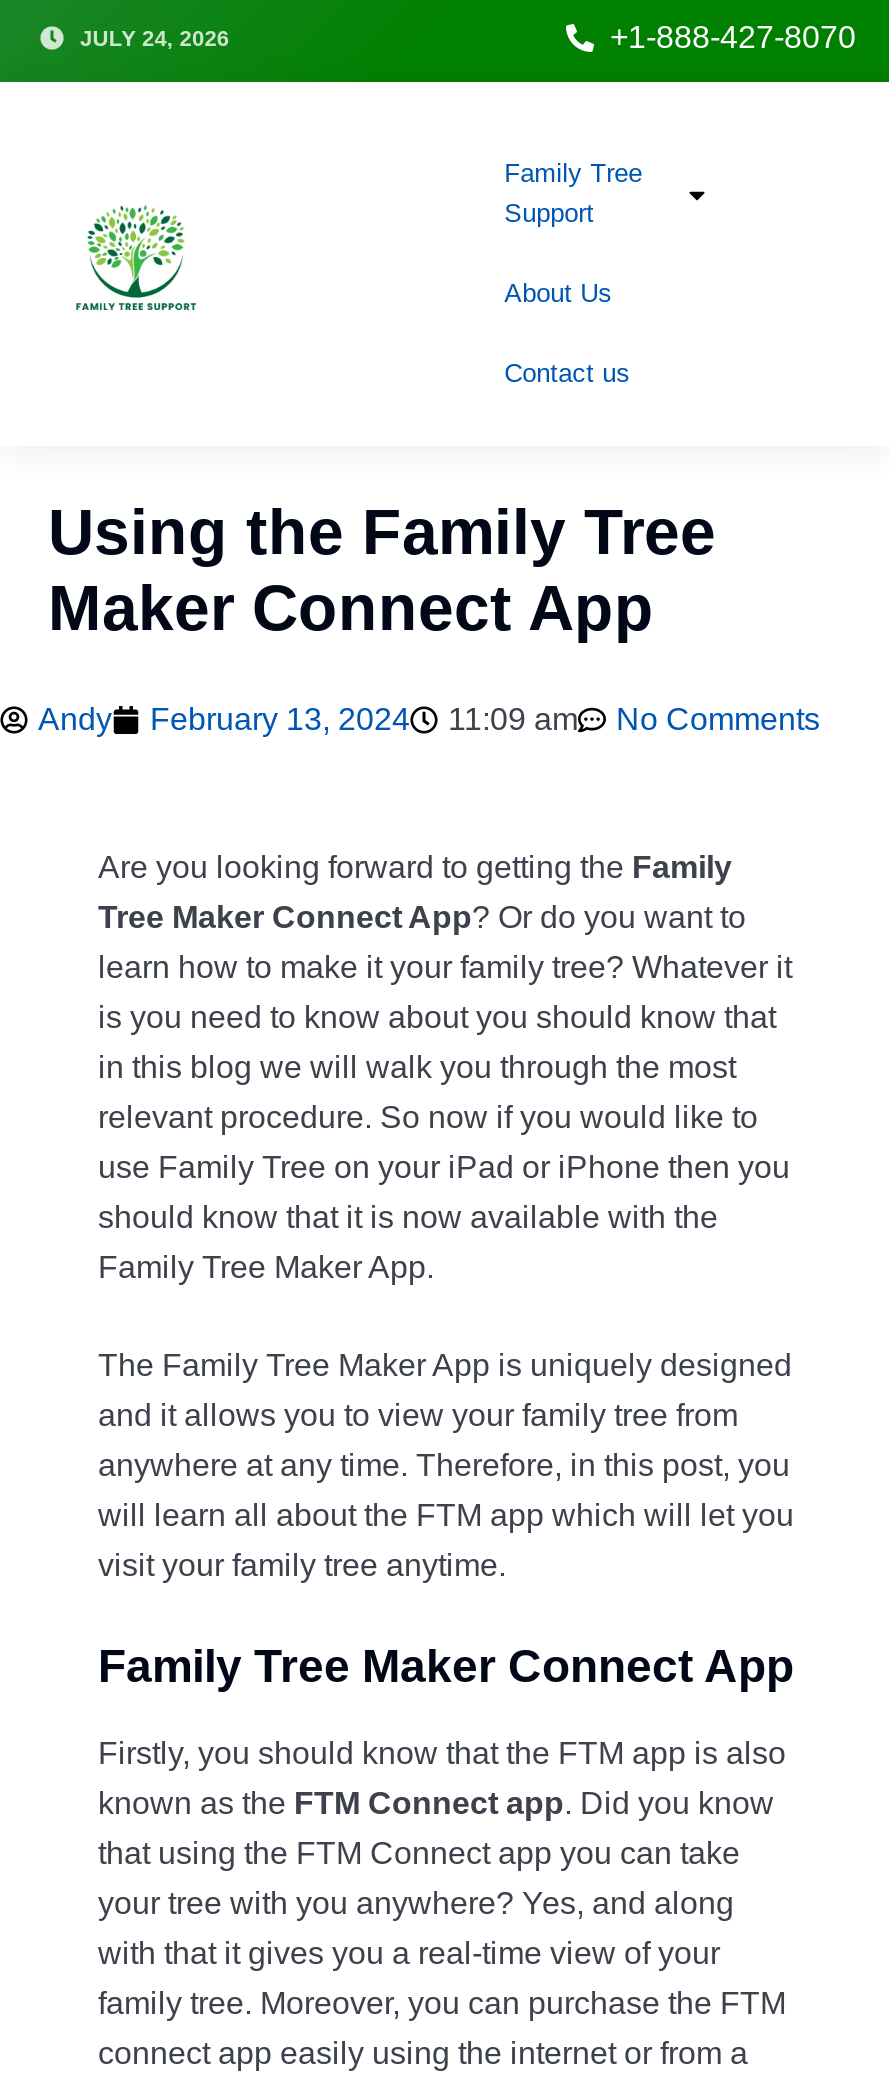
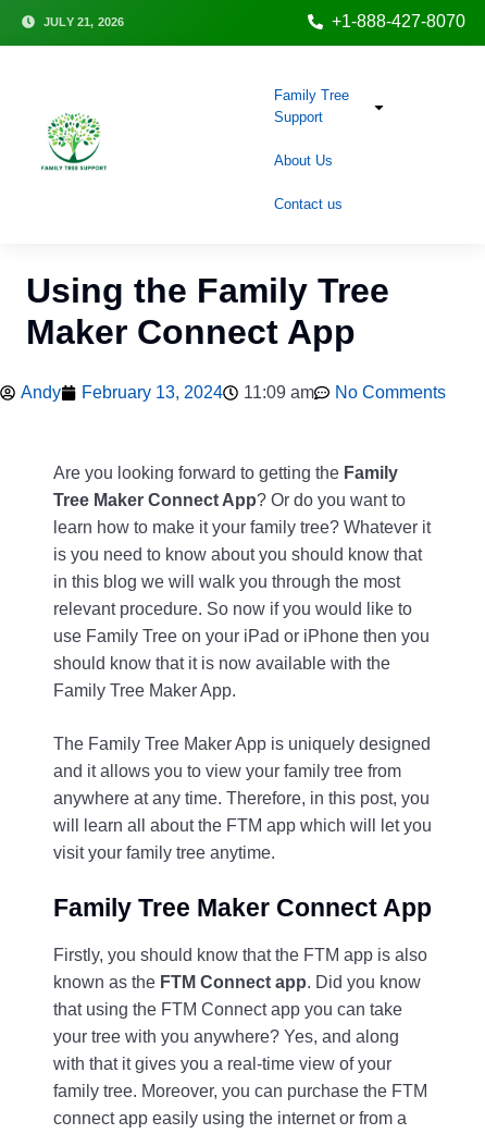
- JULY 24, 2026
+ JULY 21, 2026
